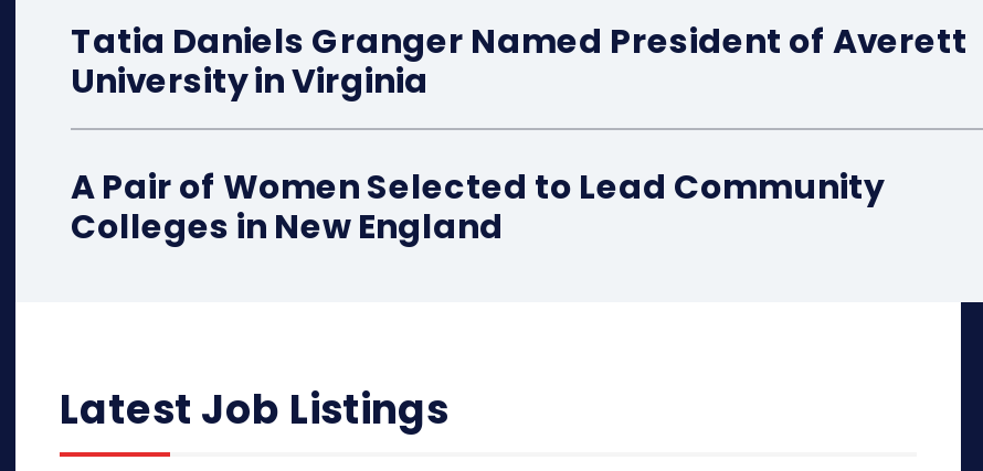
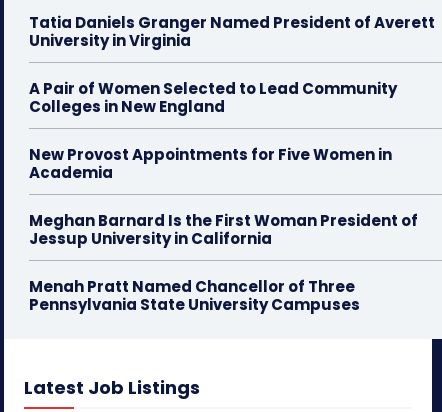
+ New Provost Appointments for Five Women in
+ Academia
+ Meghan Barnard Is the First Woman President of
+ Jessup University in California
+ Menah Pratt Named Chancellor of Three
+ Pennsylvania State University Campuses
